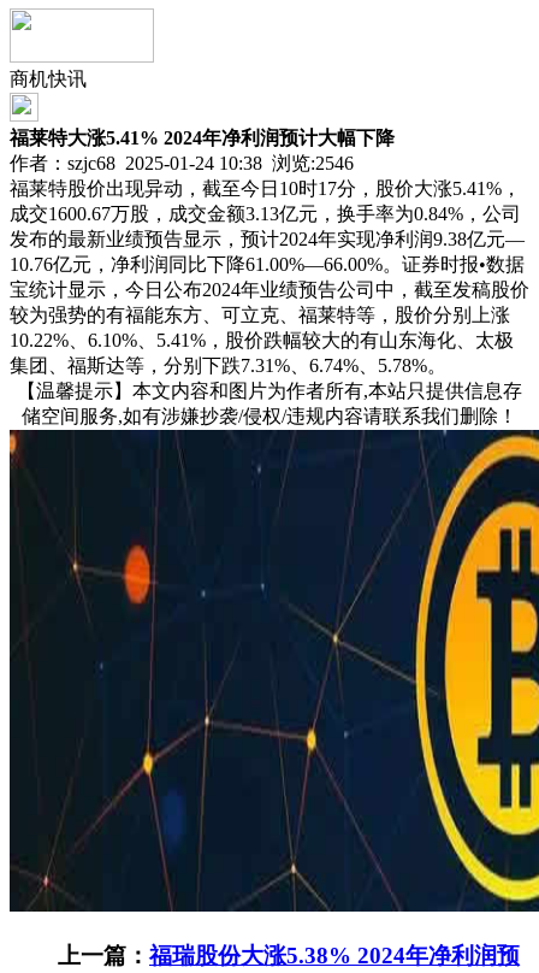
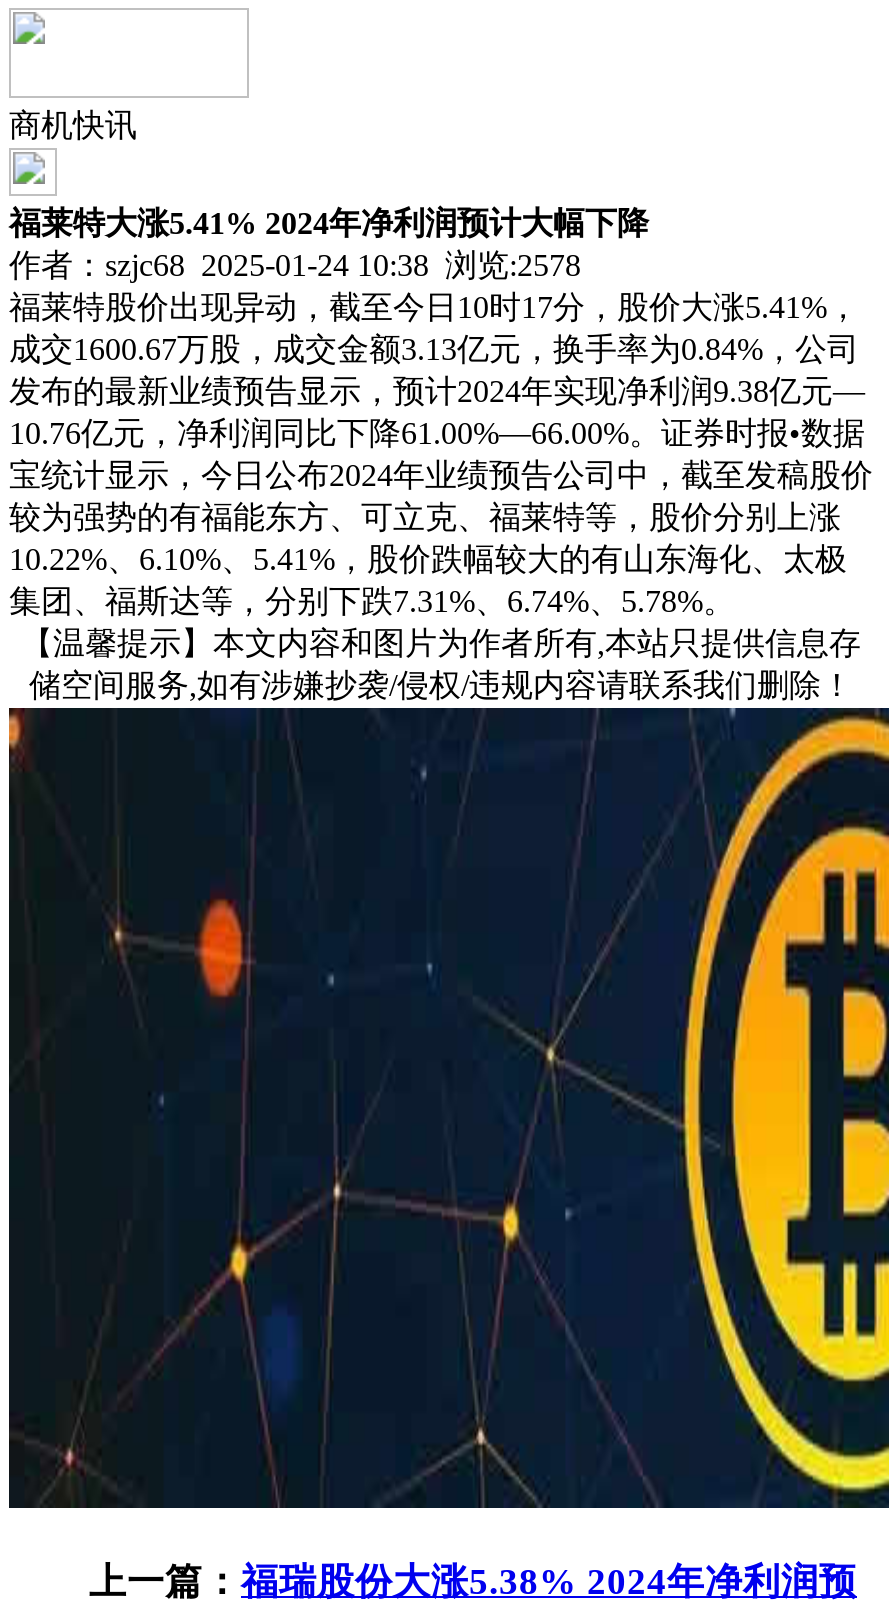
- 作者：szjc68 2025-01-24 10:38 浏览:2546
+ 作者：szjc68 2025-01-24 10:38 浏览:2578
